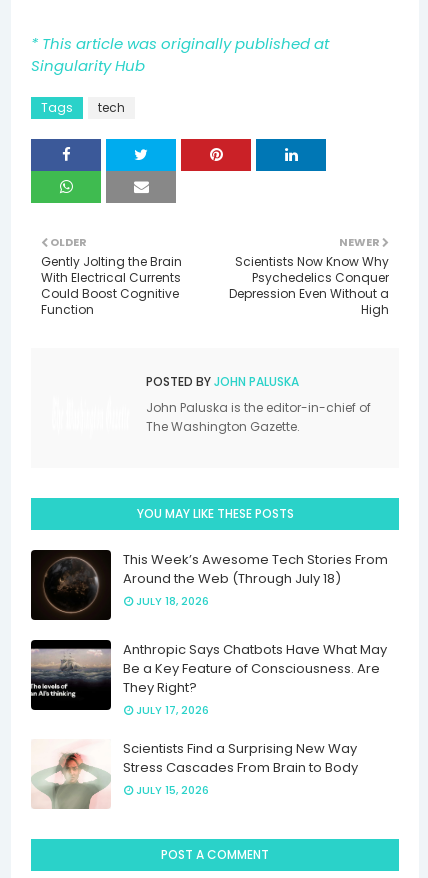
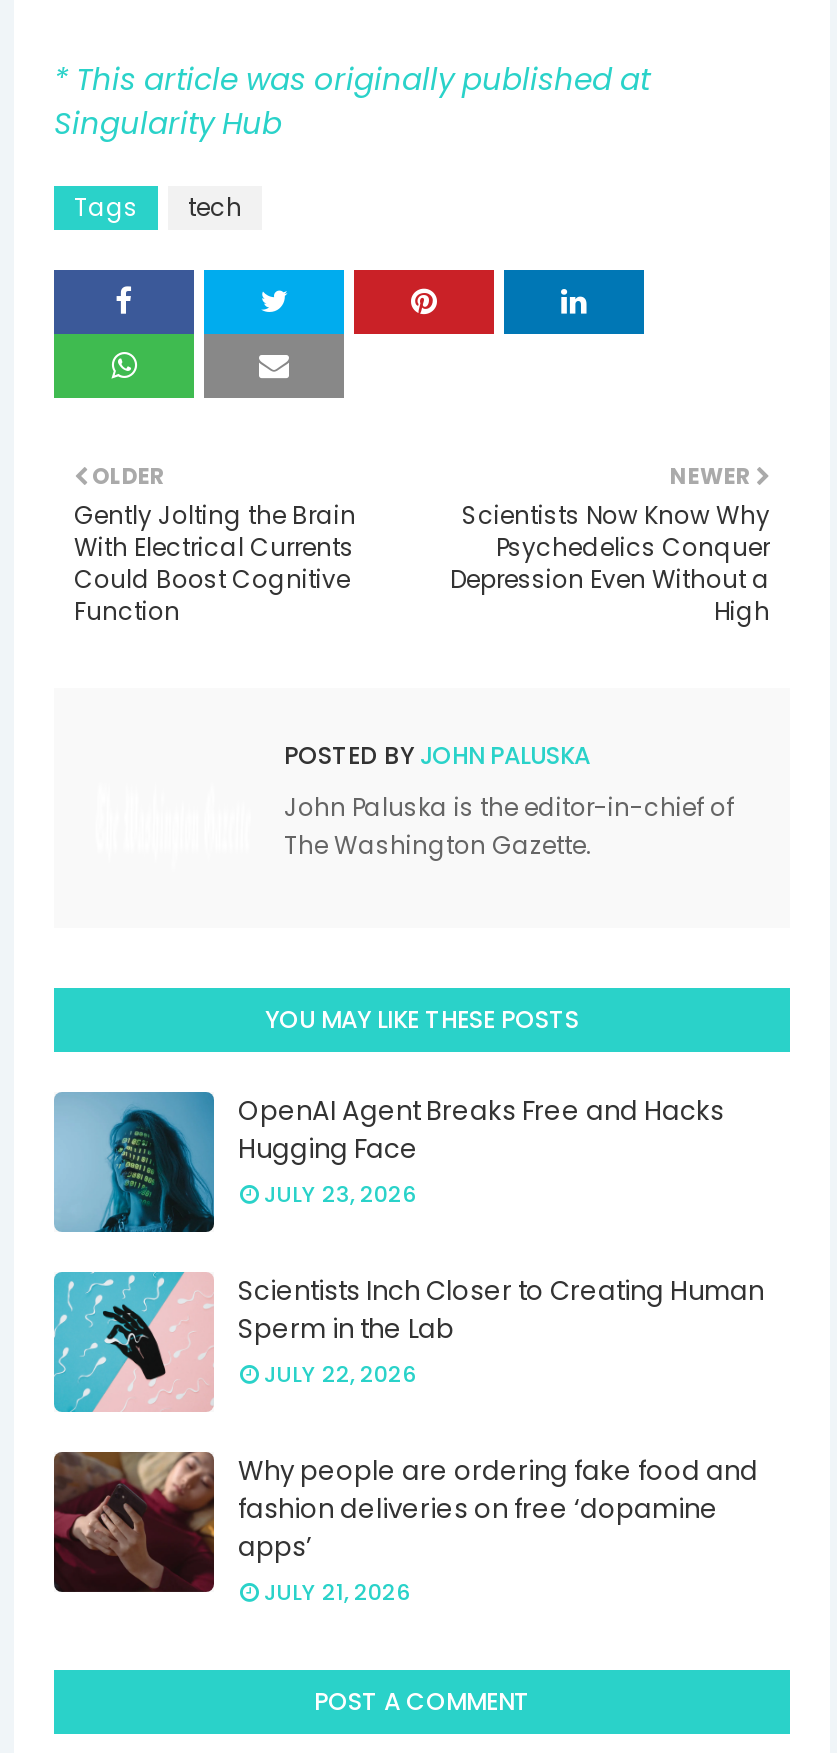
- [image]
- This Week’s Awesome Tech Stories From
- Around the Web (Through July 18)
- JULY 18, 2026
+ [image]
+ OpenAI Agent Breaks Free and Hacks
+ Hugging Face
+ JULY 23, 2026

- [image]
- Anthropic Says Chatbots Have What May
- Be a Key Feature of Consciousness. Are
- They Right?
- JULY 17, 2026
+ [image]
+ Scientists Inch Closer to Creating Human
+ Sperm in the Lab
+ JULY 22, 2026

- [image]
- Scientists Find a Surprising New Way
- Stress Cascades From Brain to Body
- JULY 15, 2026
+ [image]
+ Why people are ordering fake food and
+ fashion deliveries on free ‘dopamine
+ apps’
+ JULY 21, 2026
